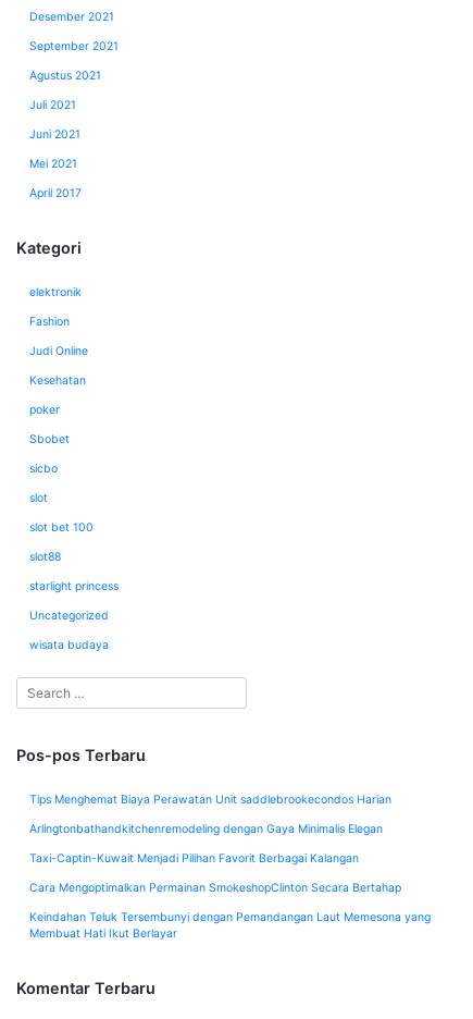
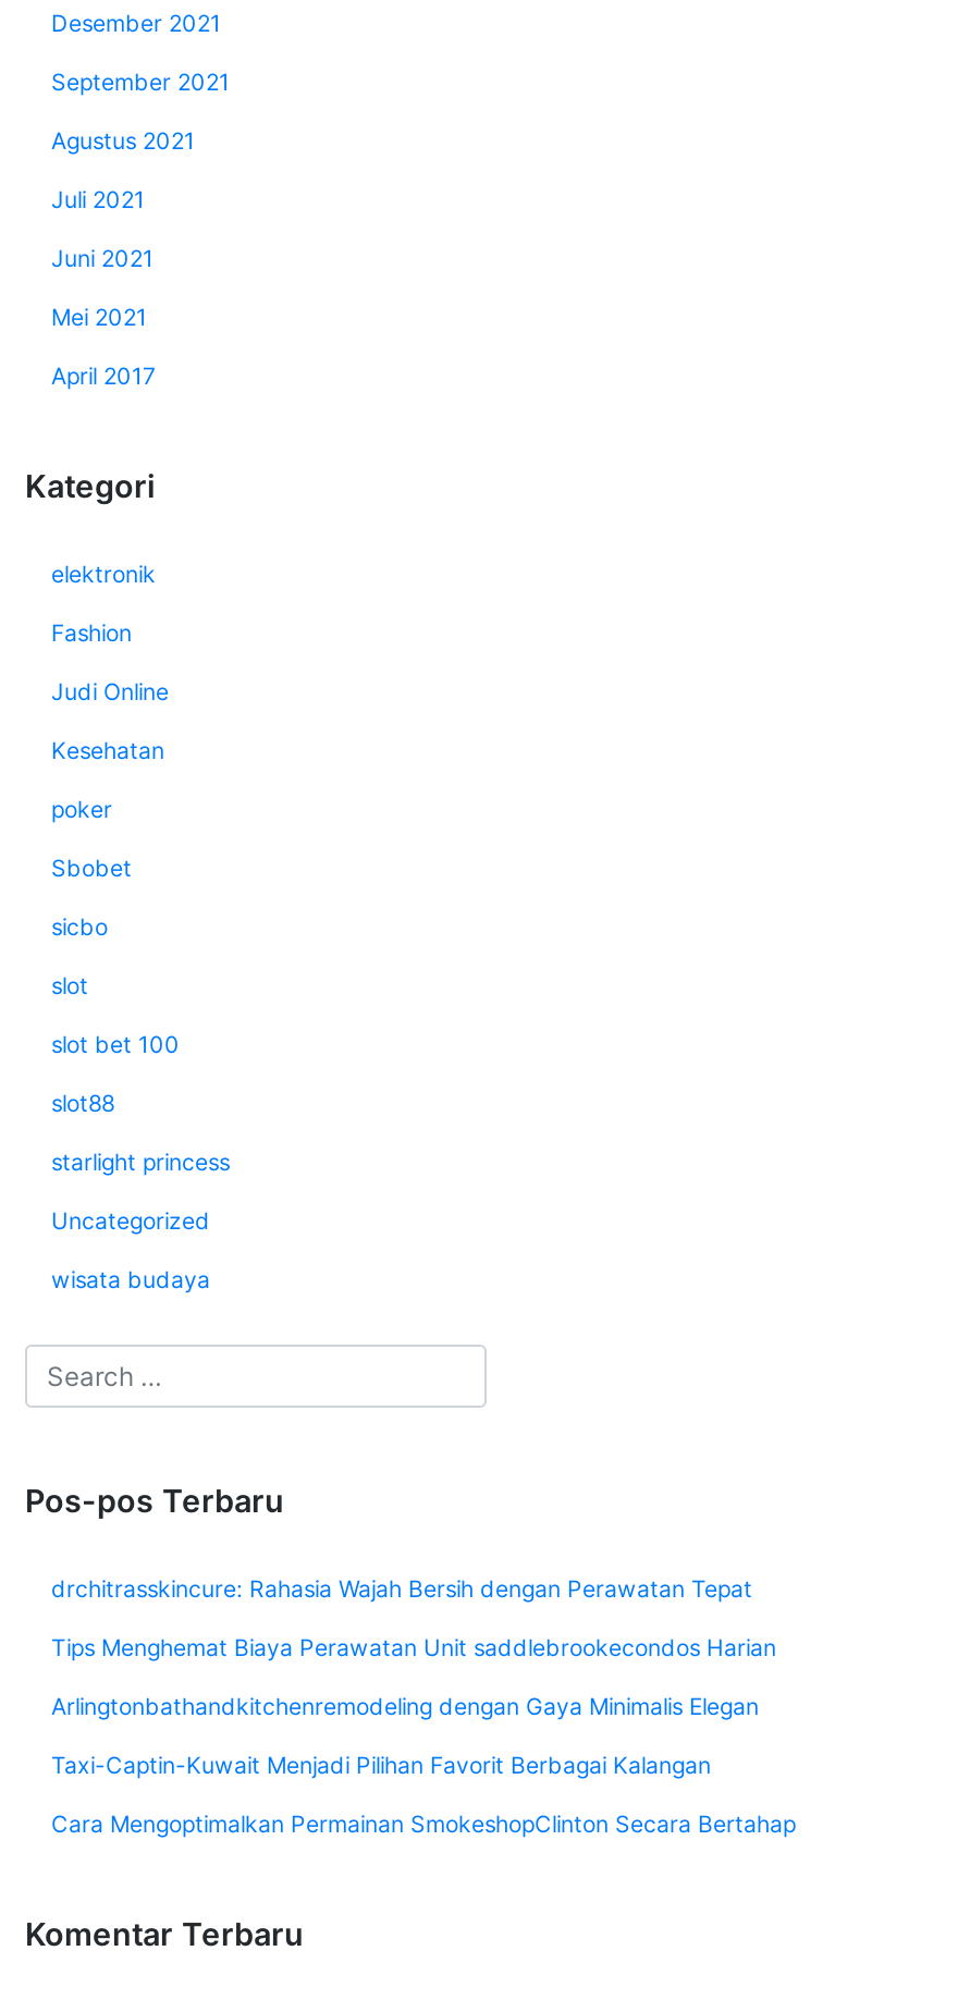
+ drchitrasskincure: Rahasia Wajah Bersih dengan Perawatan Tepat

moved down: Tips Menghemat Biaya Perawatan Unit saddlebrookecondos Harian | Arlingtonbathandkitchenremodeling dengan Gaya Minimalis Elegan | Taxi-Captin-Kuwait Menjadi Pilihan Favorit Berbagai Kalangan | Cara Mengoptimalkan Permainan SmokeshopClinton Secara Bertahap

- Keindahan Teluk Tersembunyi dengan Pemandangan Laut Memesona yang
- Membuat Hati Ikut Berlayar
